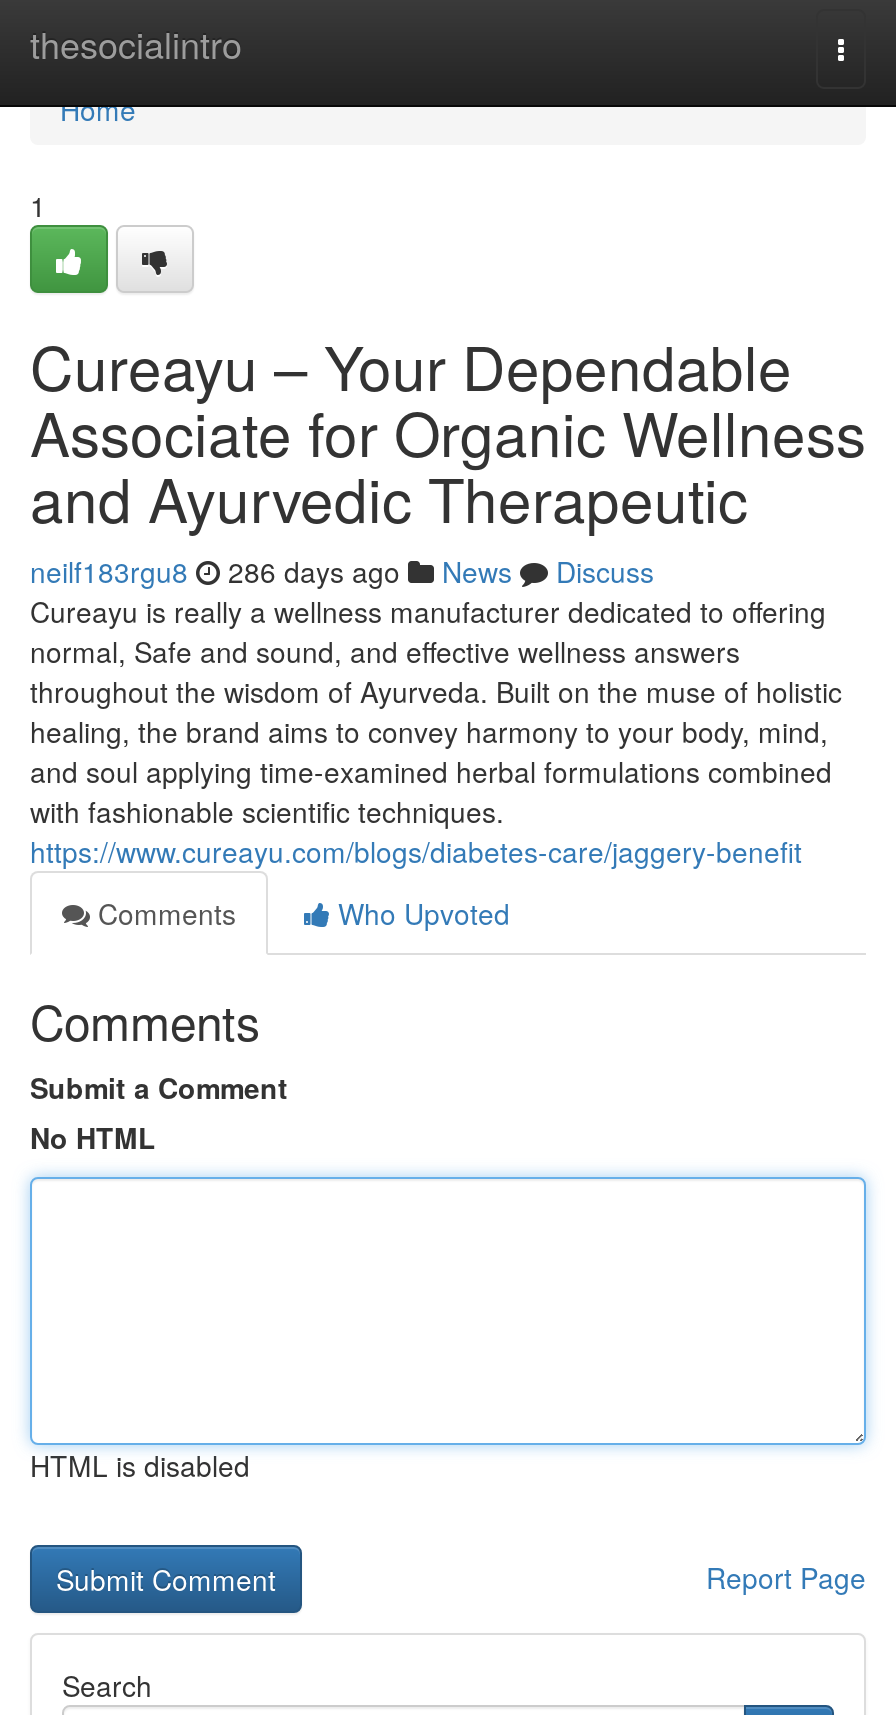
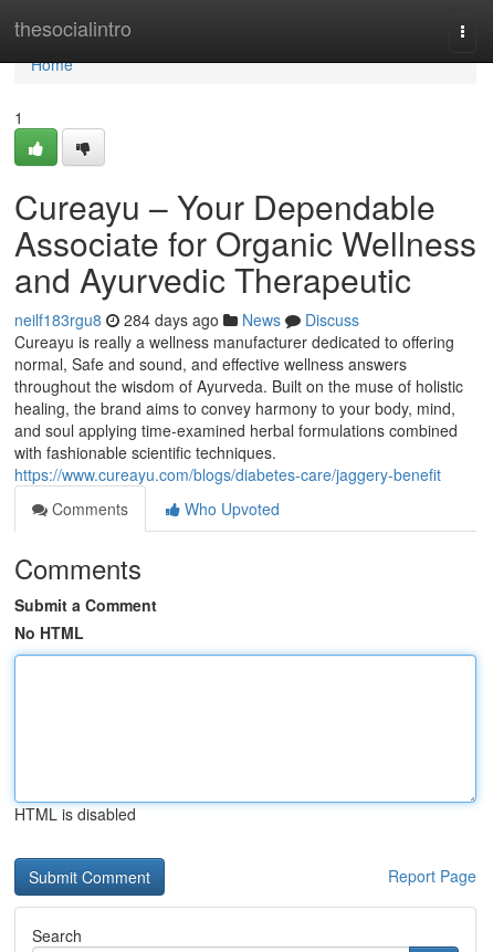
- neilf183rgu8 286 days ago News Discuss
+ neilf183rgu8 284 days ago News Discuss
